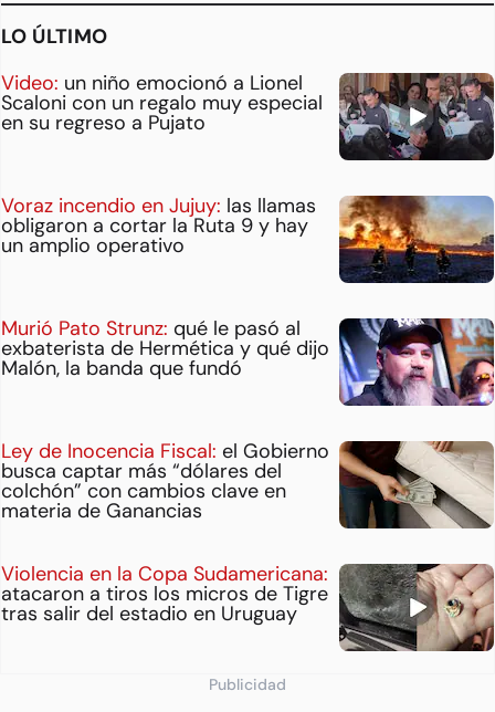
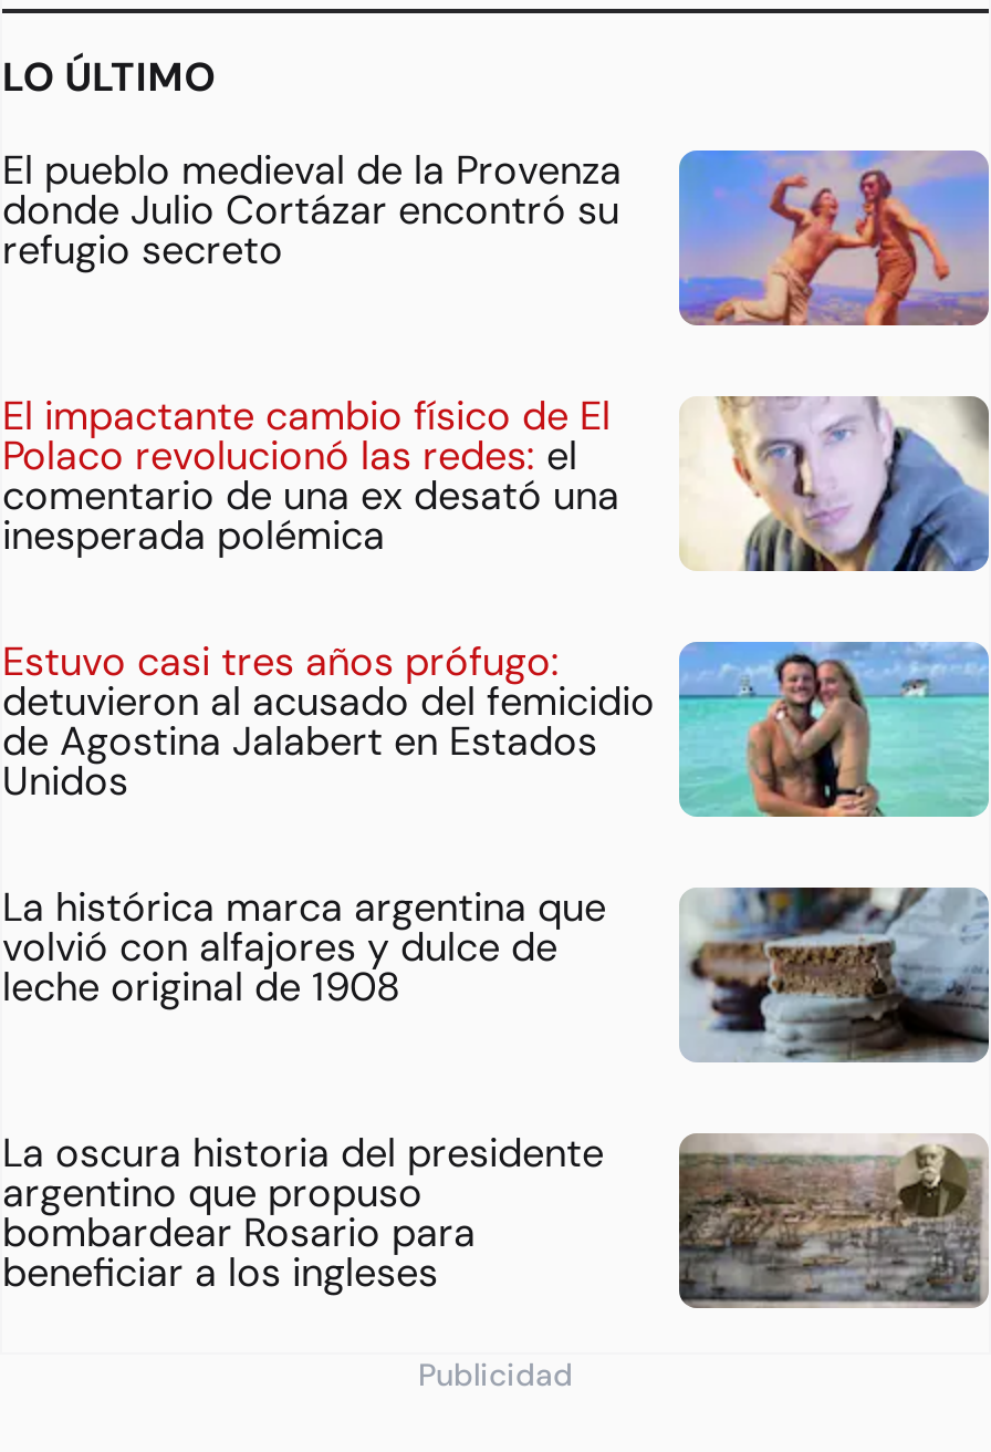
- [image]
- Video: un niño emocionó a Lionel
- Scaloni con un regalo muy especial
- en su regreso a Pujato
+ [image]
+ El pueblo medieval de la Provenza
+ donde Julio Cortázar encontró su
+ refugio secreto

- [image]
- Voraz incendio en Jujuy: las llamas
- obligaron a cortar la Ruta 9 y hay
- un amplio operativo
+ [image]
+ El impactante cambio físico de El
+ Polaco revolucionó las redes: el
+ comentario de una ex desató una
+ inesperada polémica

- [image]
- Murió Pato Strunz: qué le pasó al
- exbaterista de Hermética y qué dijo
- Malón, la banda que fundó
+ [image]
+ Estuvo casi tres años prófugo:
+ detuvieron al acusado del femicidio
+ de Agostina Jalabert en Estados
+ Unidos

- [image]
- Ley de Inocencia Fiscal: el Gobierno
- busca captar más “dólares del
- colchón” con cambios clave en
- materia de Ganancias
+ [image]
+ La histórica marca argentina que
+ volvió con alfajores y dulce de
+ leche original de 1908

- [image]
- Violencia en la Copa Sudamericana:
- atacaron a tiros los micros de Tigre
- tras salir del estadio en Uruguay
+ [image]
+ La oscura historia del presidente
+ argentino que propuso
+ bombardear Rosario para
+ beneficiar a los ingleses
